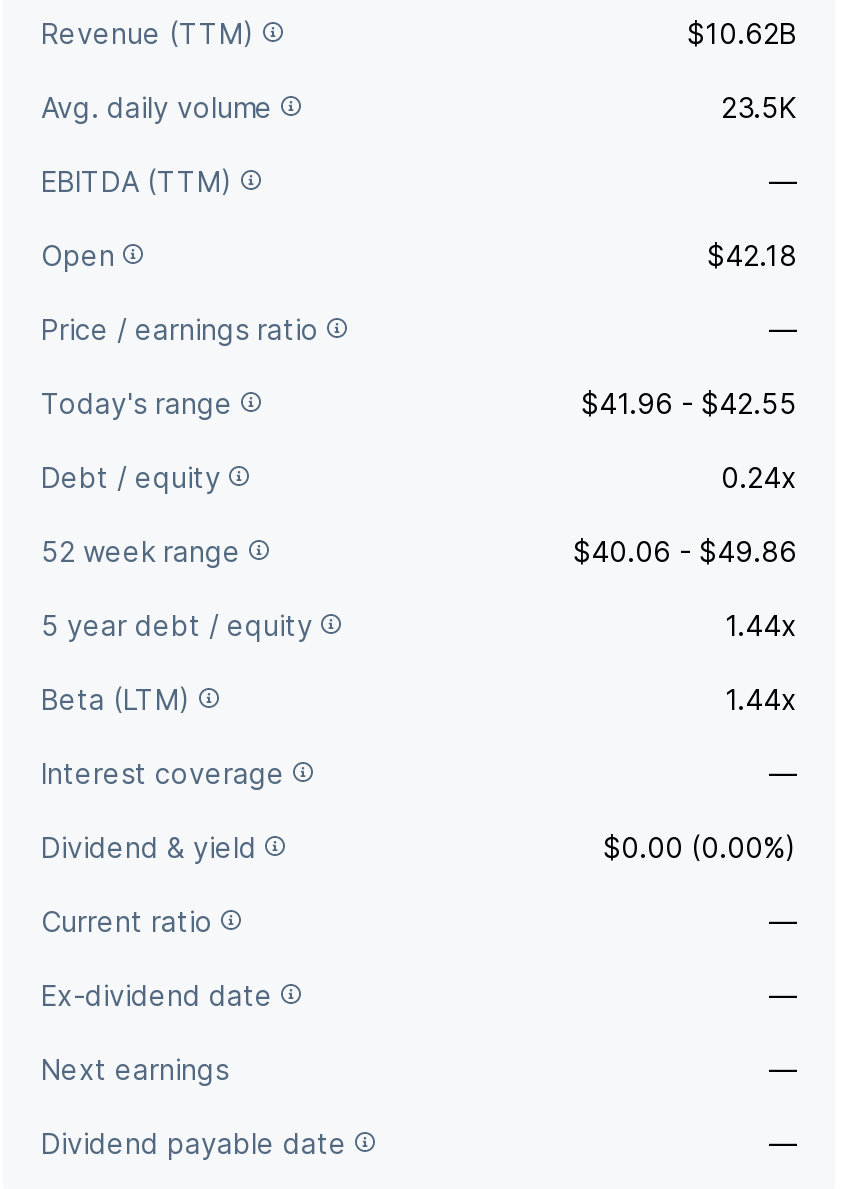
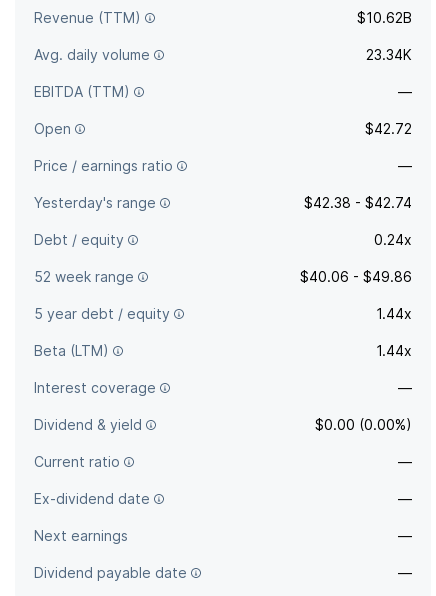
- 23.5K
+ 23.34K

- $42.18
+ $42.72

- Today's range
+ Yesterday's range

- $41.96 - $42.55
+ $42.38 - $42.74
